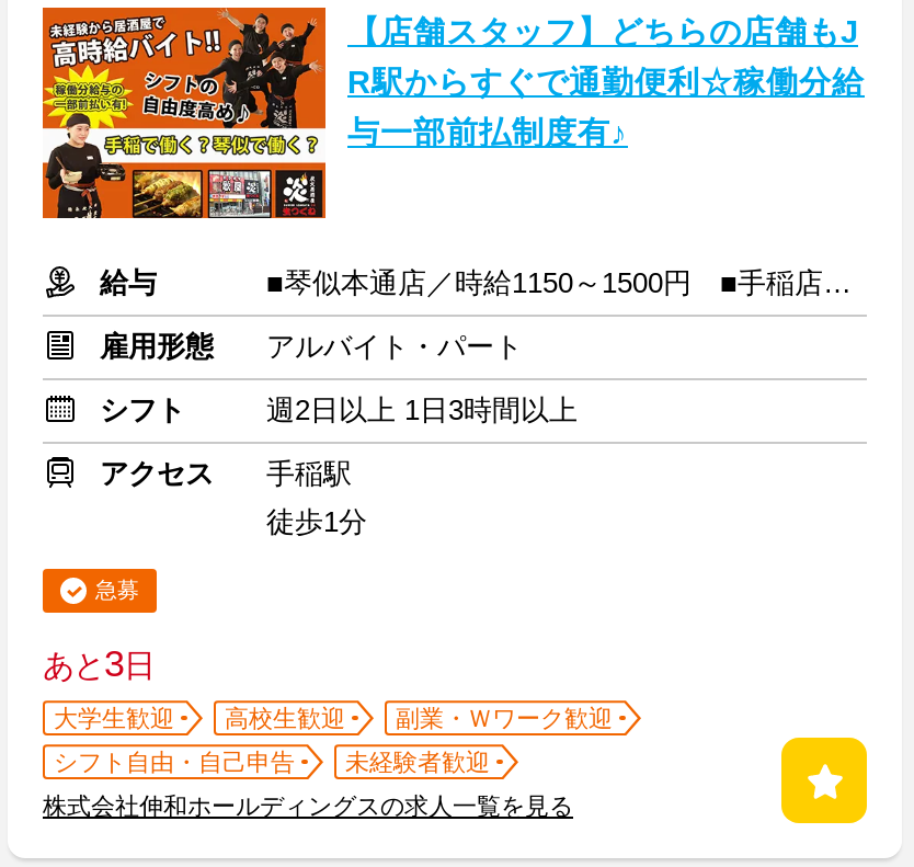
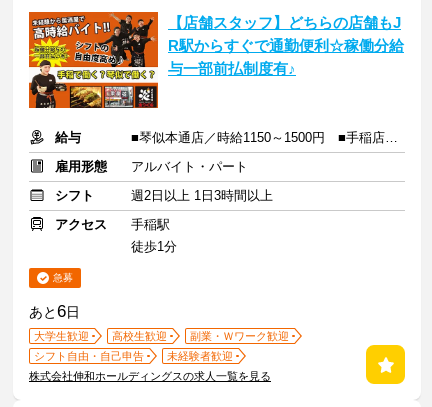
- あと3日
+ あと6日
